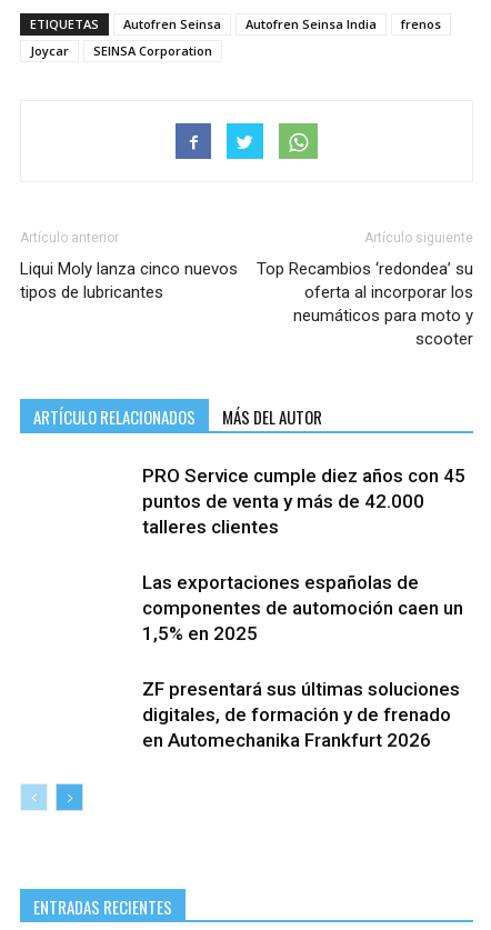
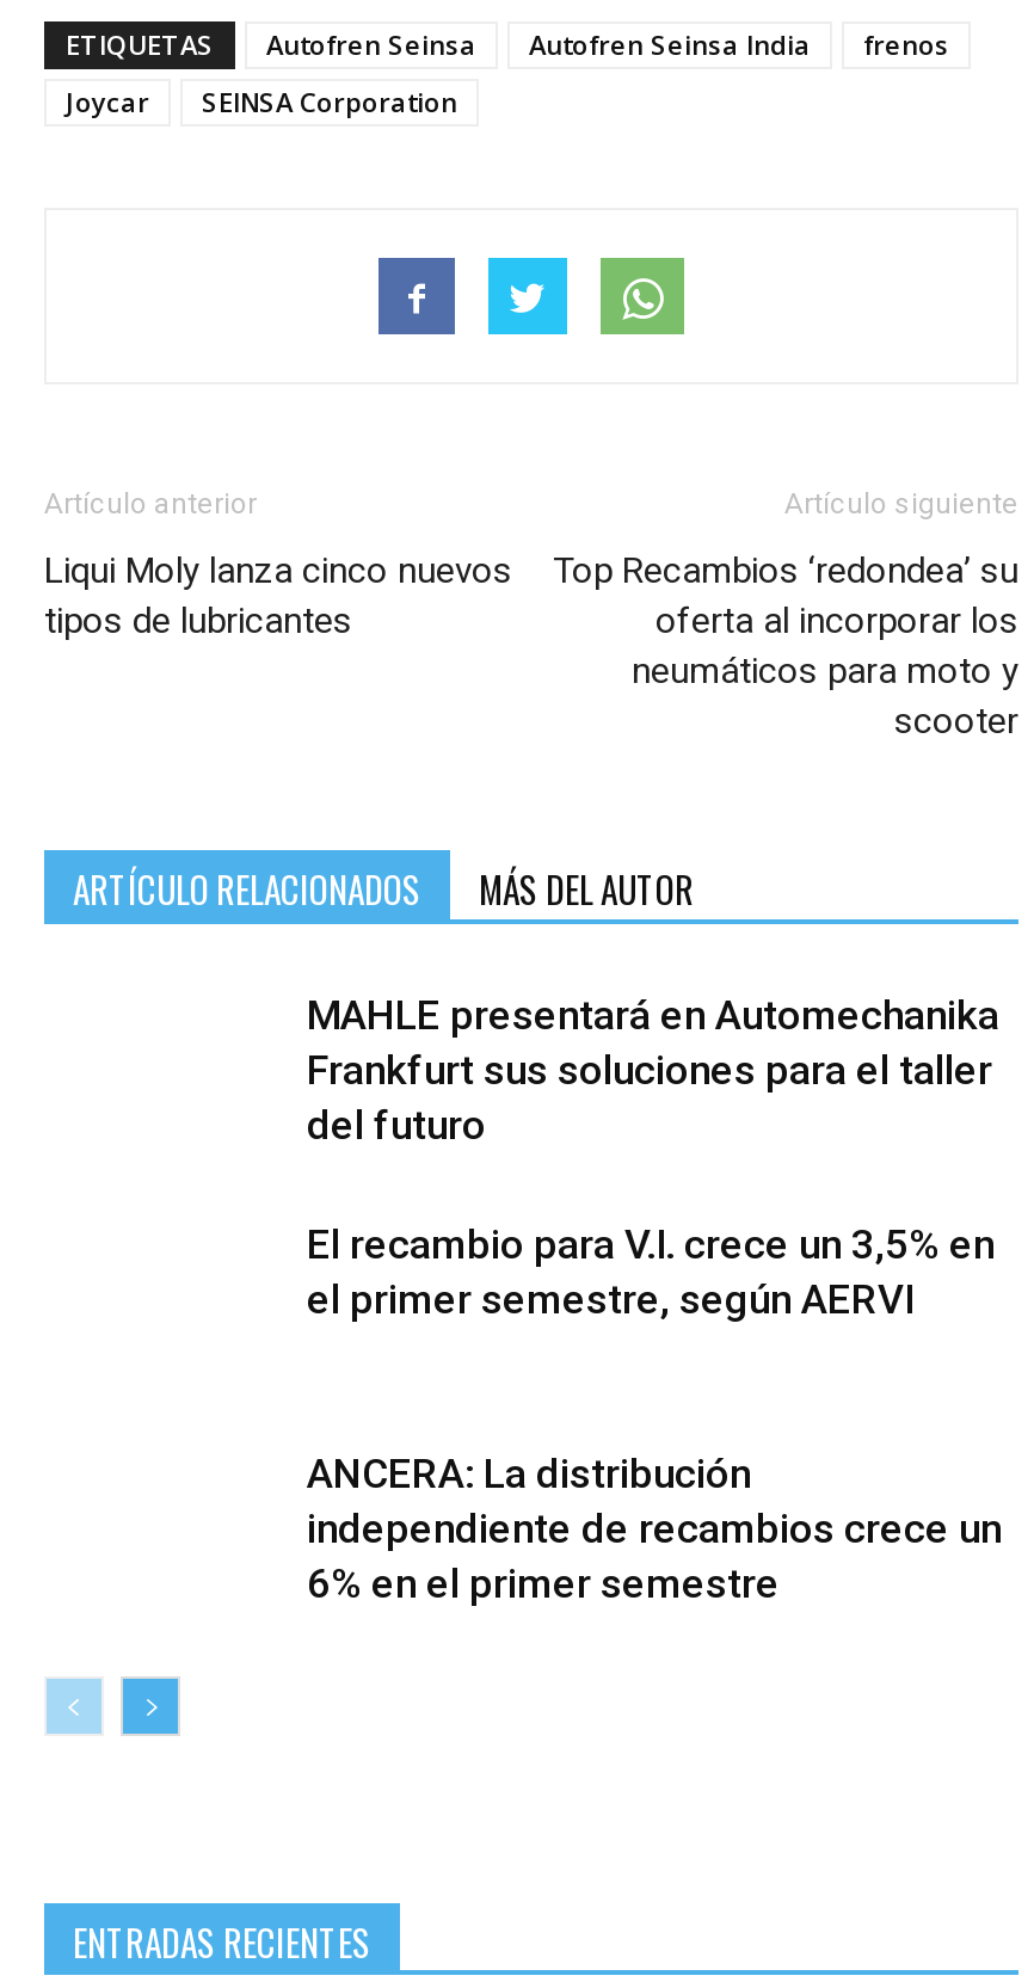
- PRO Service cumple diez años con 45
- puntos de venta y más de 42.000
- talleres clientes
+ MAHLE presentará en Automechanika
+ Frankfurt sus soluciones para el taller
+ del futuro

- Las exportaciones españolas de
- componentes de automoción caen un
- 1,5% en 2025
+ El recambio para V.I. crece un 3,5% en
+ el primer semestre, según AERVI

- ZF presentará sus últimas soluciones
- digitales, de formación y de frenado
- en Automechanika Frankfurt 2026
+ ANCERA: La distribución
+ independiente de recambios crece un
+ 6% en el primer semestre
